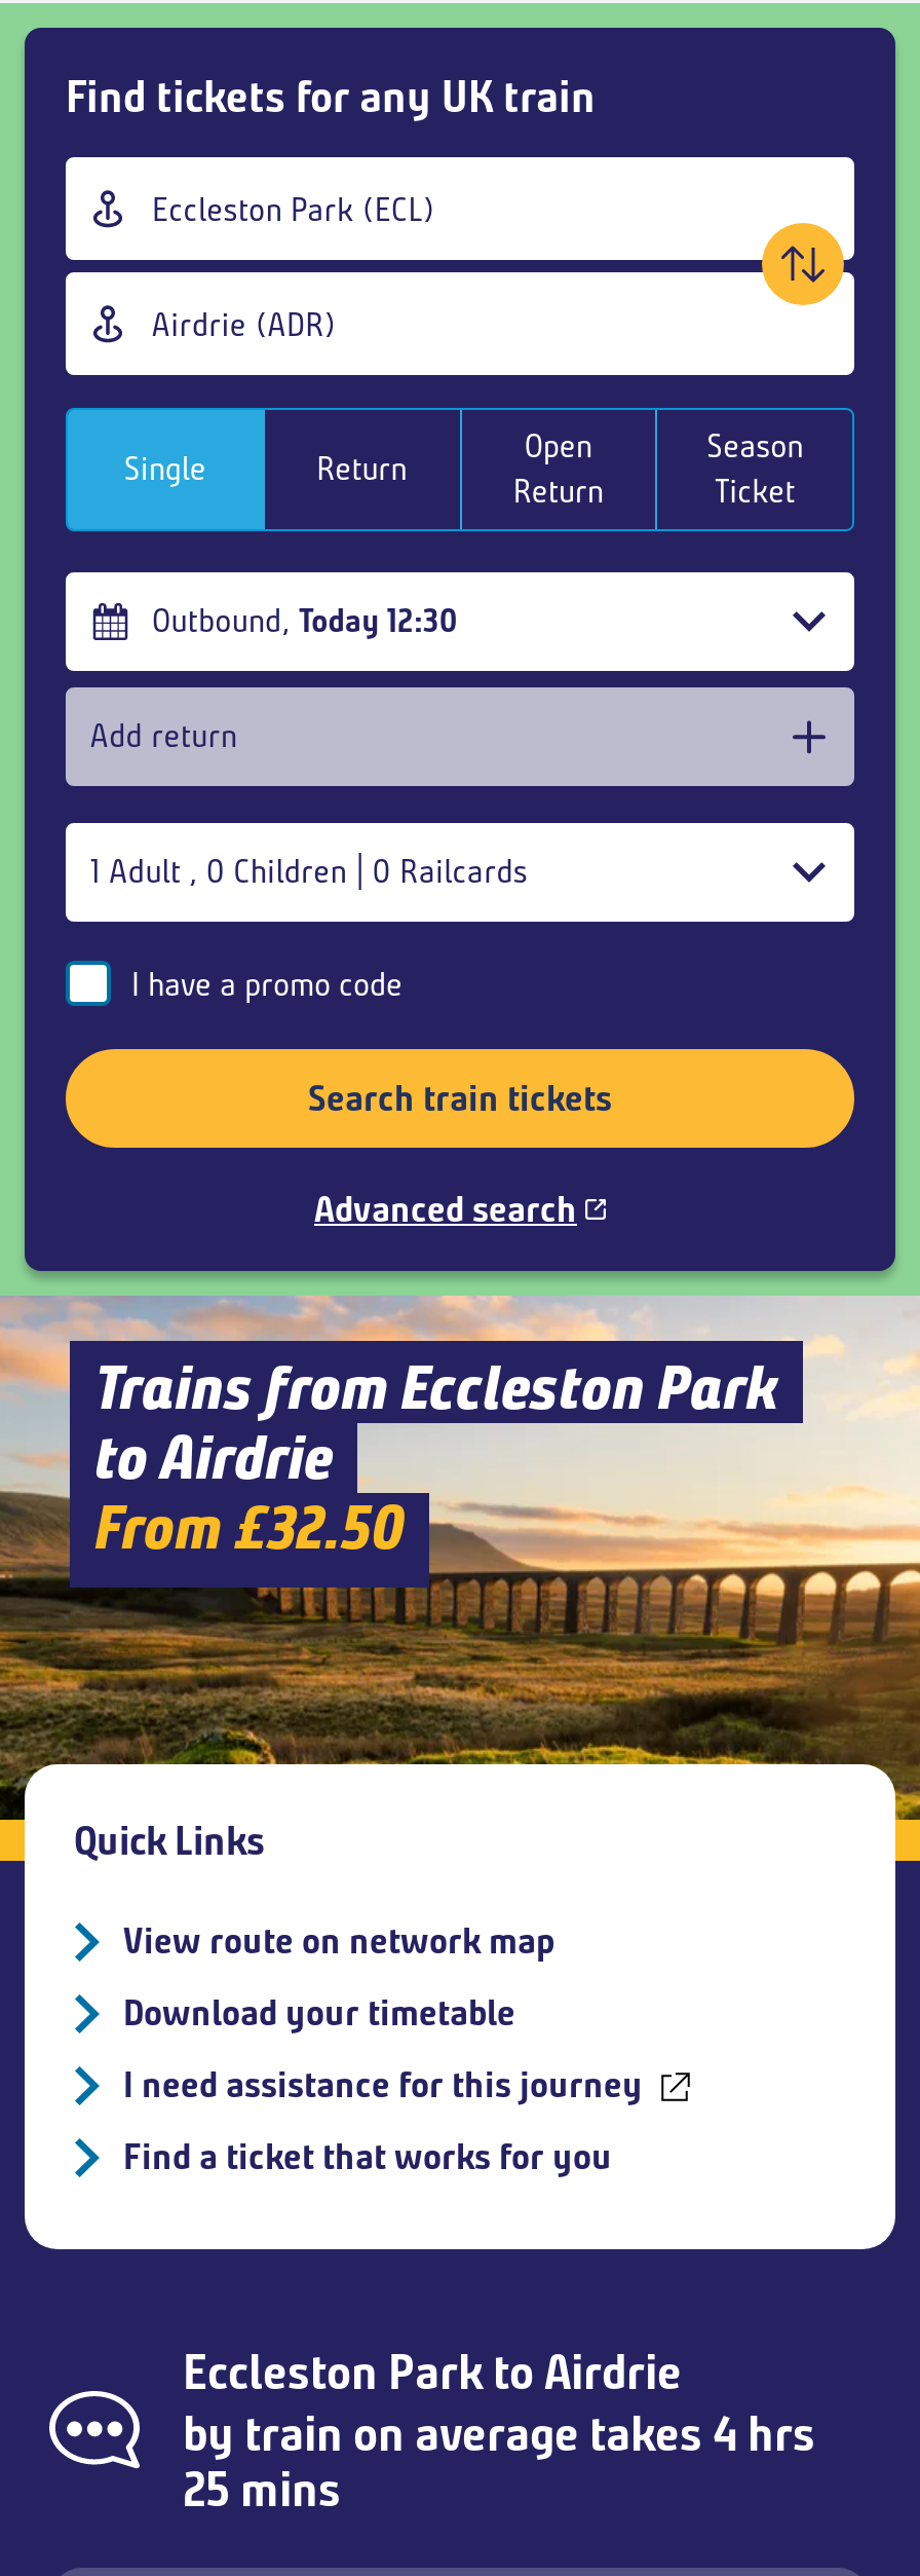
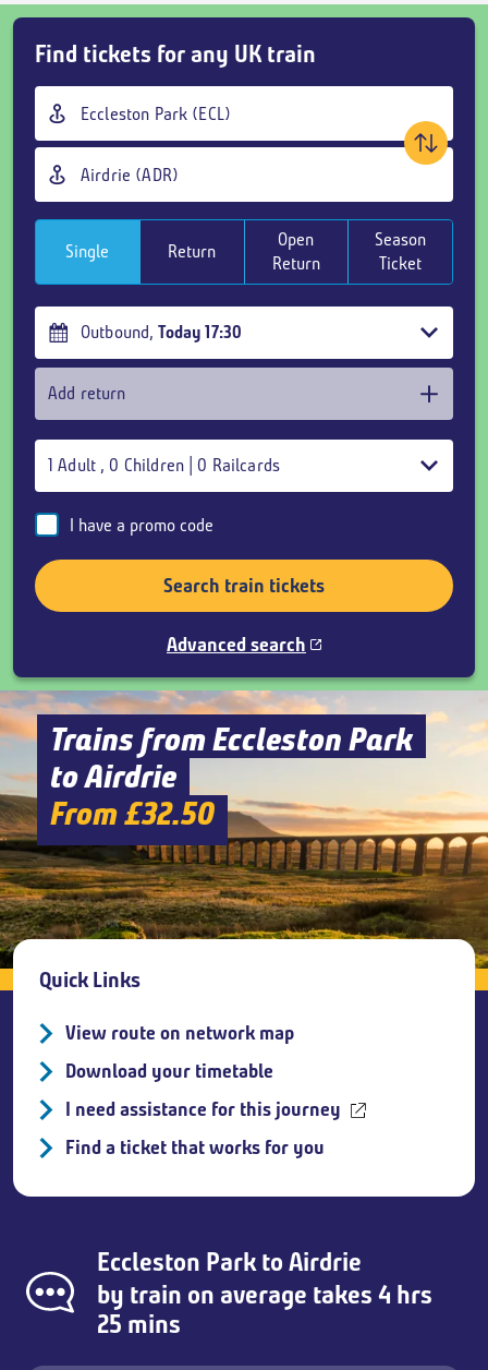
- Outbound, Today 12:30
+ Outbound, Today 17:30
